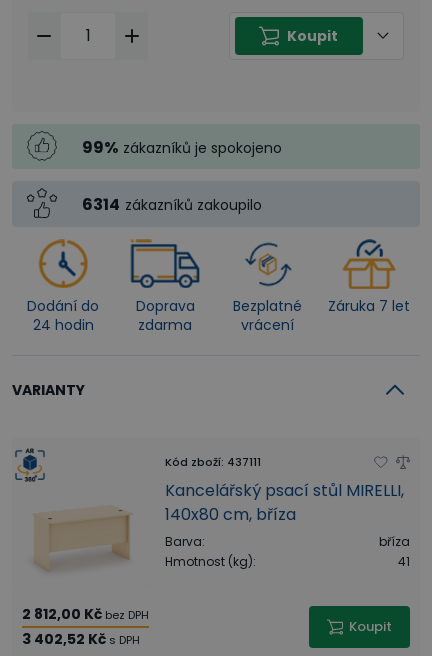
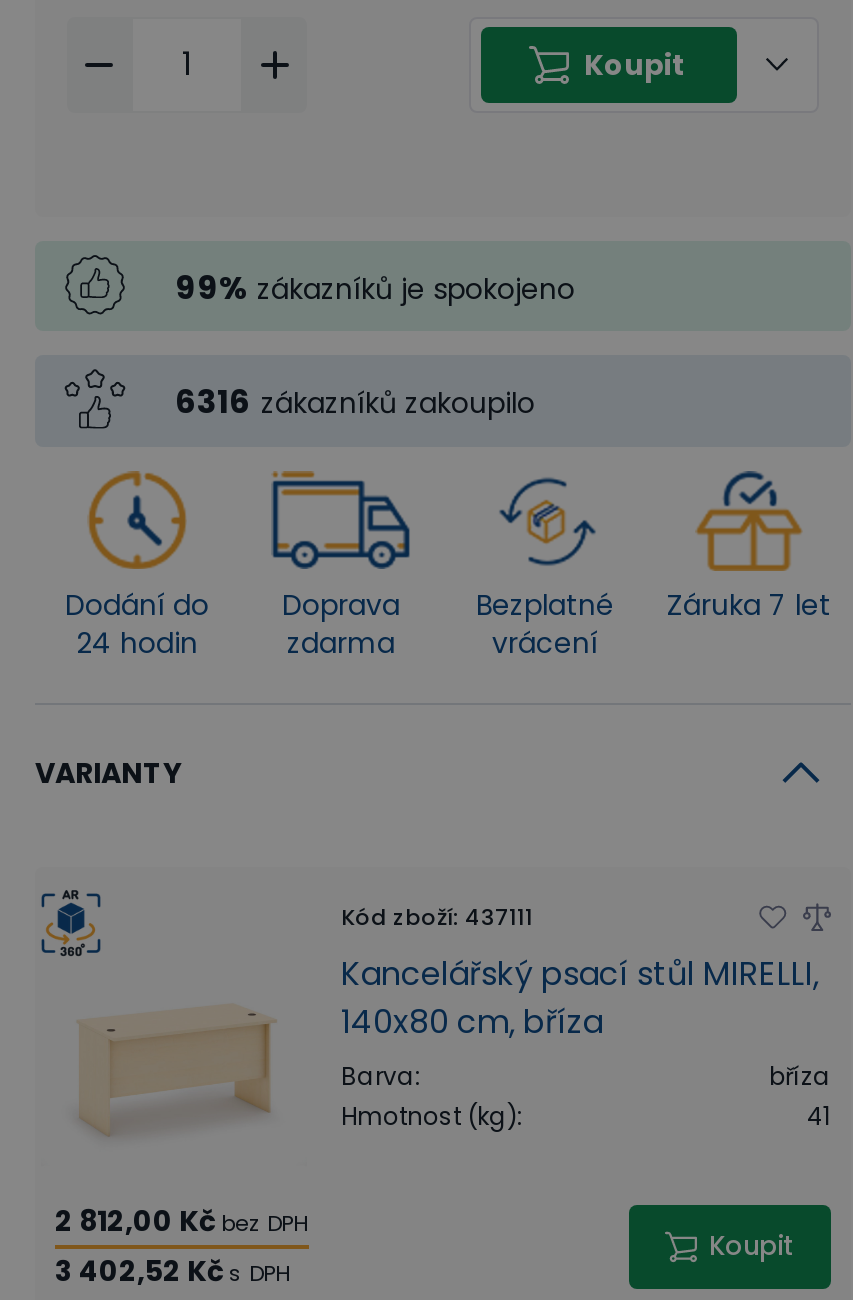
- 6314 zákazníků zakoupilo
+ 6316 zákazníků zakoupilo
